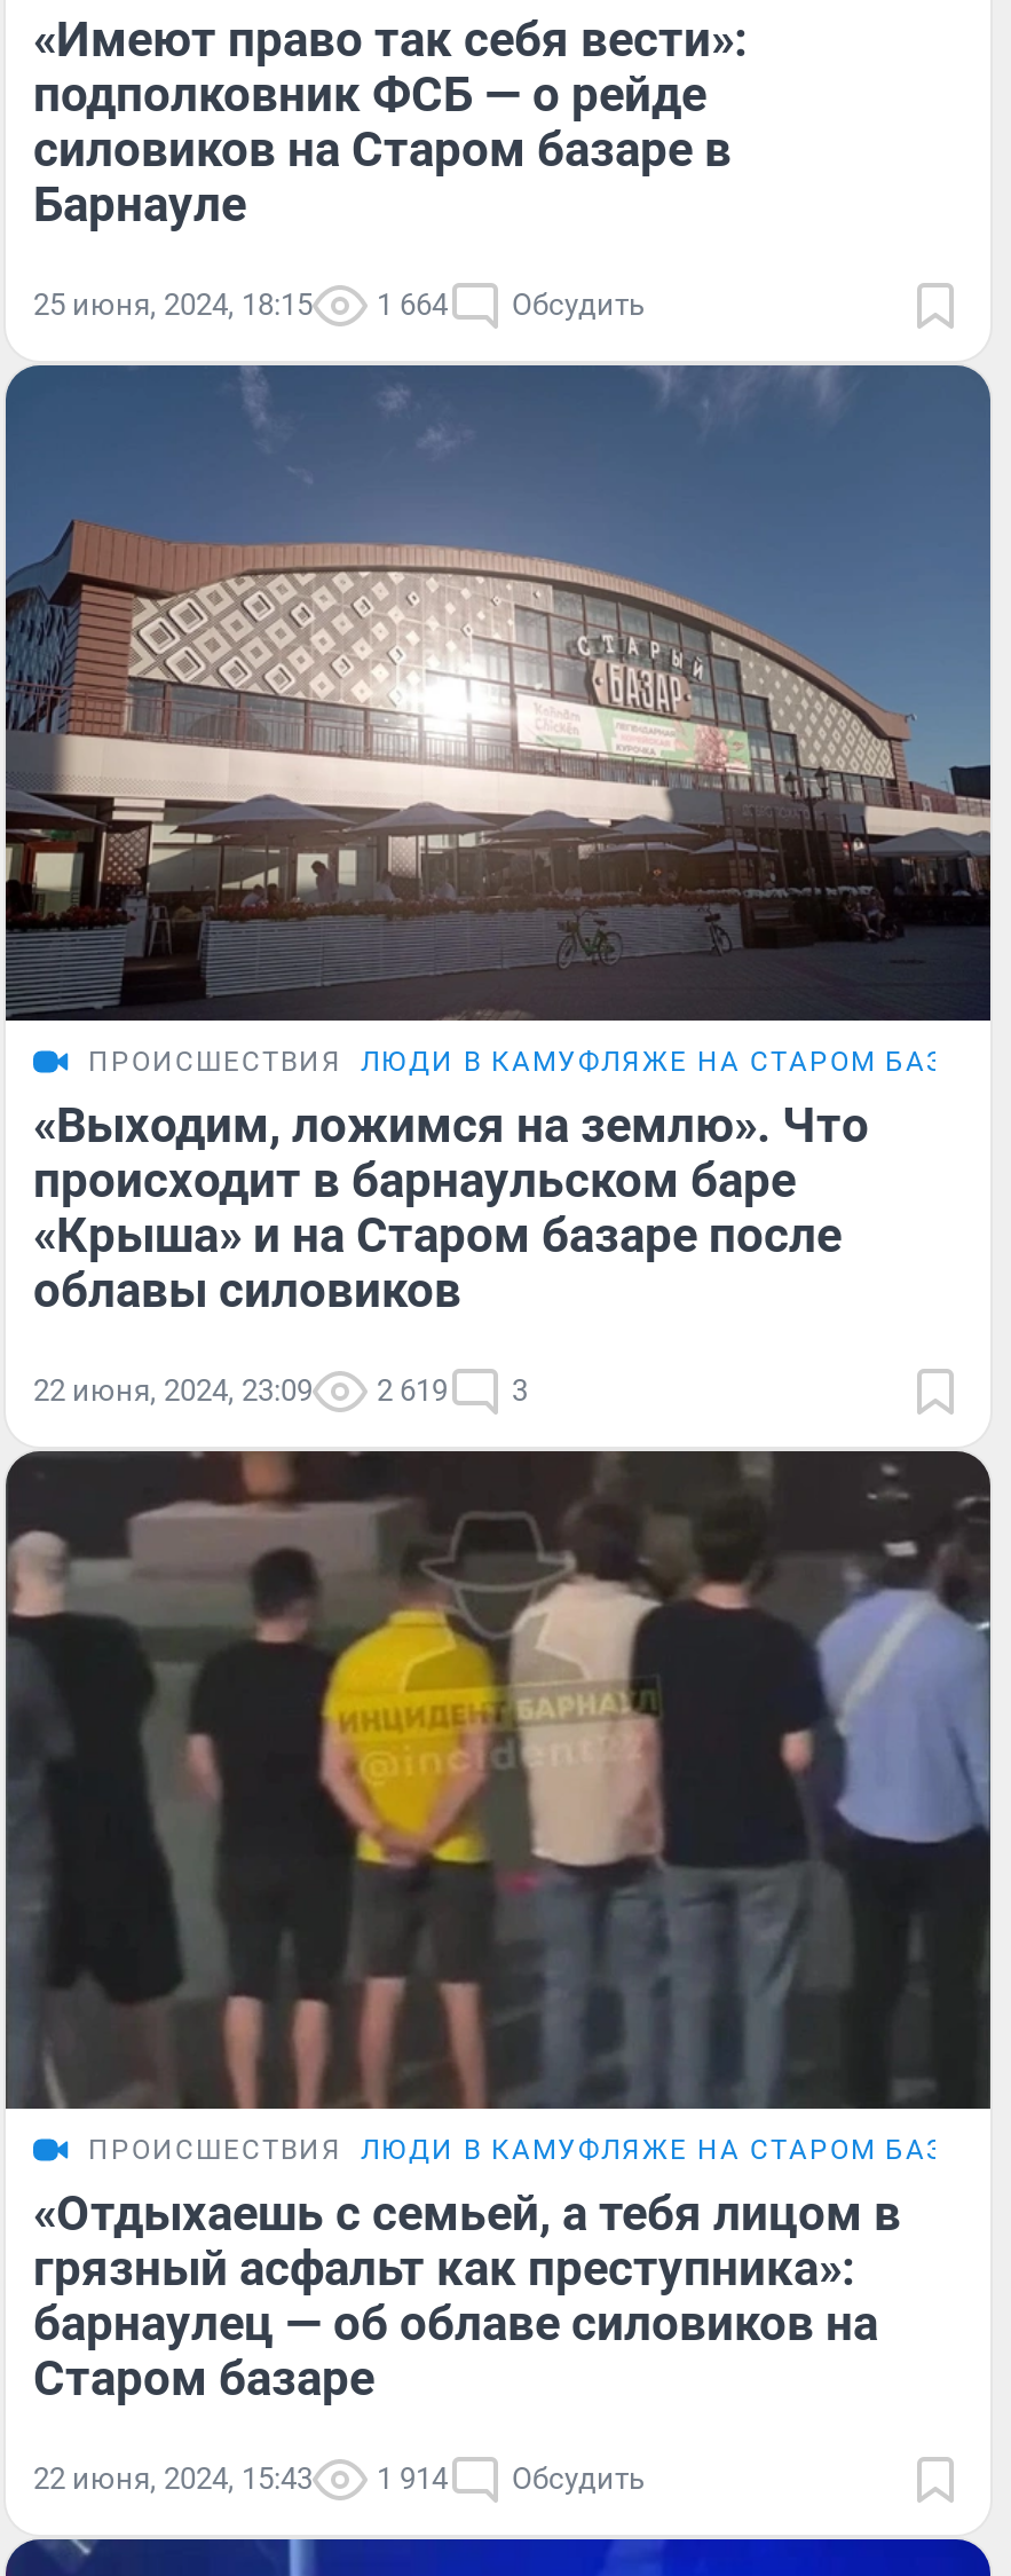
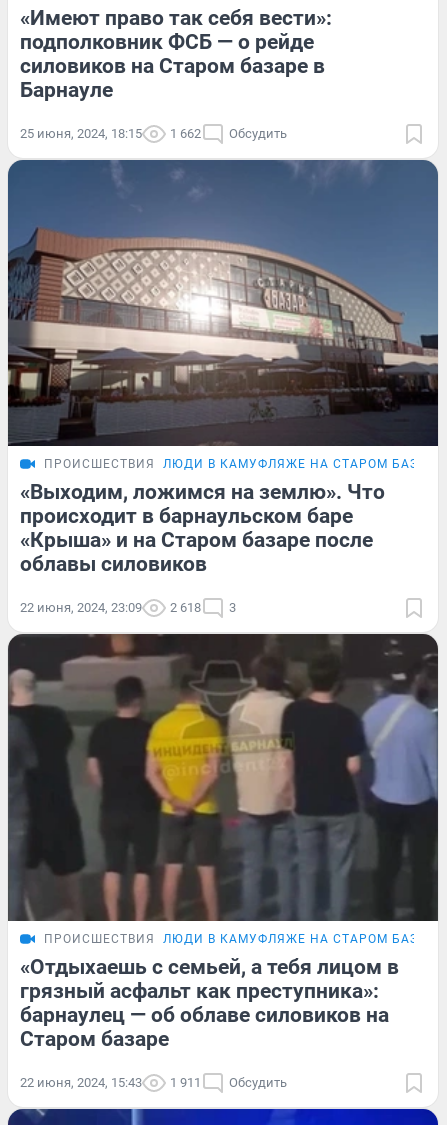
- 25 июня, 2024, 18:15 1 664 Обсудить
+ 25 июня, 2024, 18:15 1 662 Обсудить

- 22 июня, 2024, 23:09 2 619 3
+ 22 июня, 2024, 23:09 2 618 3

- 22 июня, 2024, 15:43 1 914 Обсудить
+ 22 июня, 2024, 15:43 1 911 Обсудить
